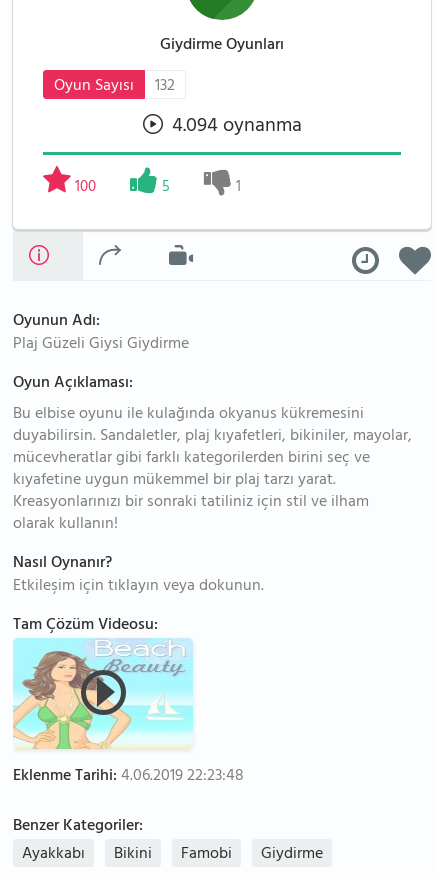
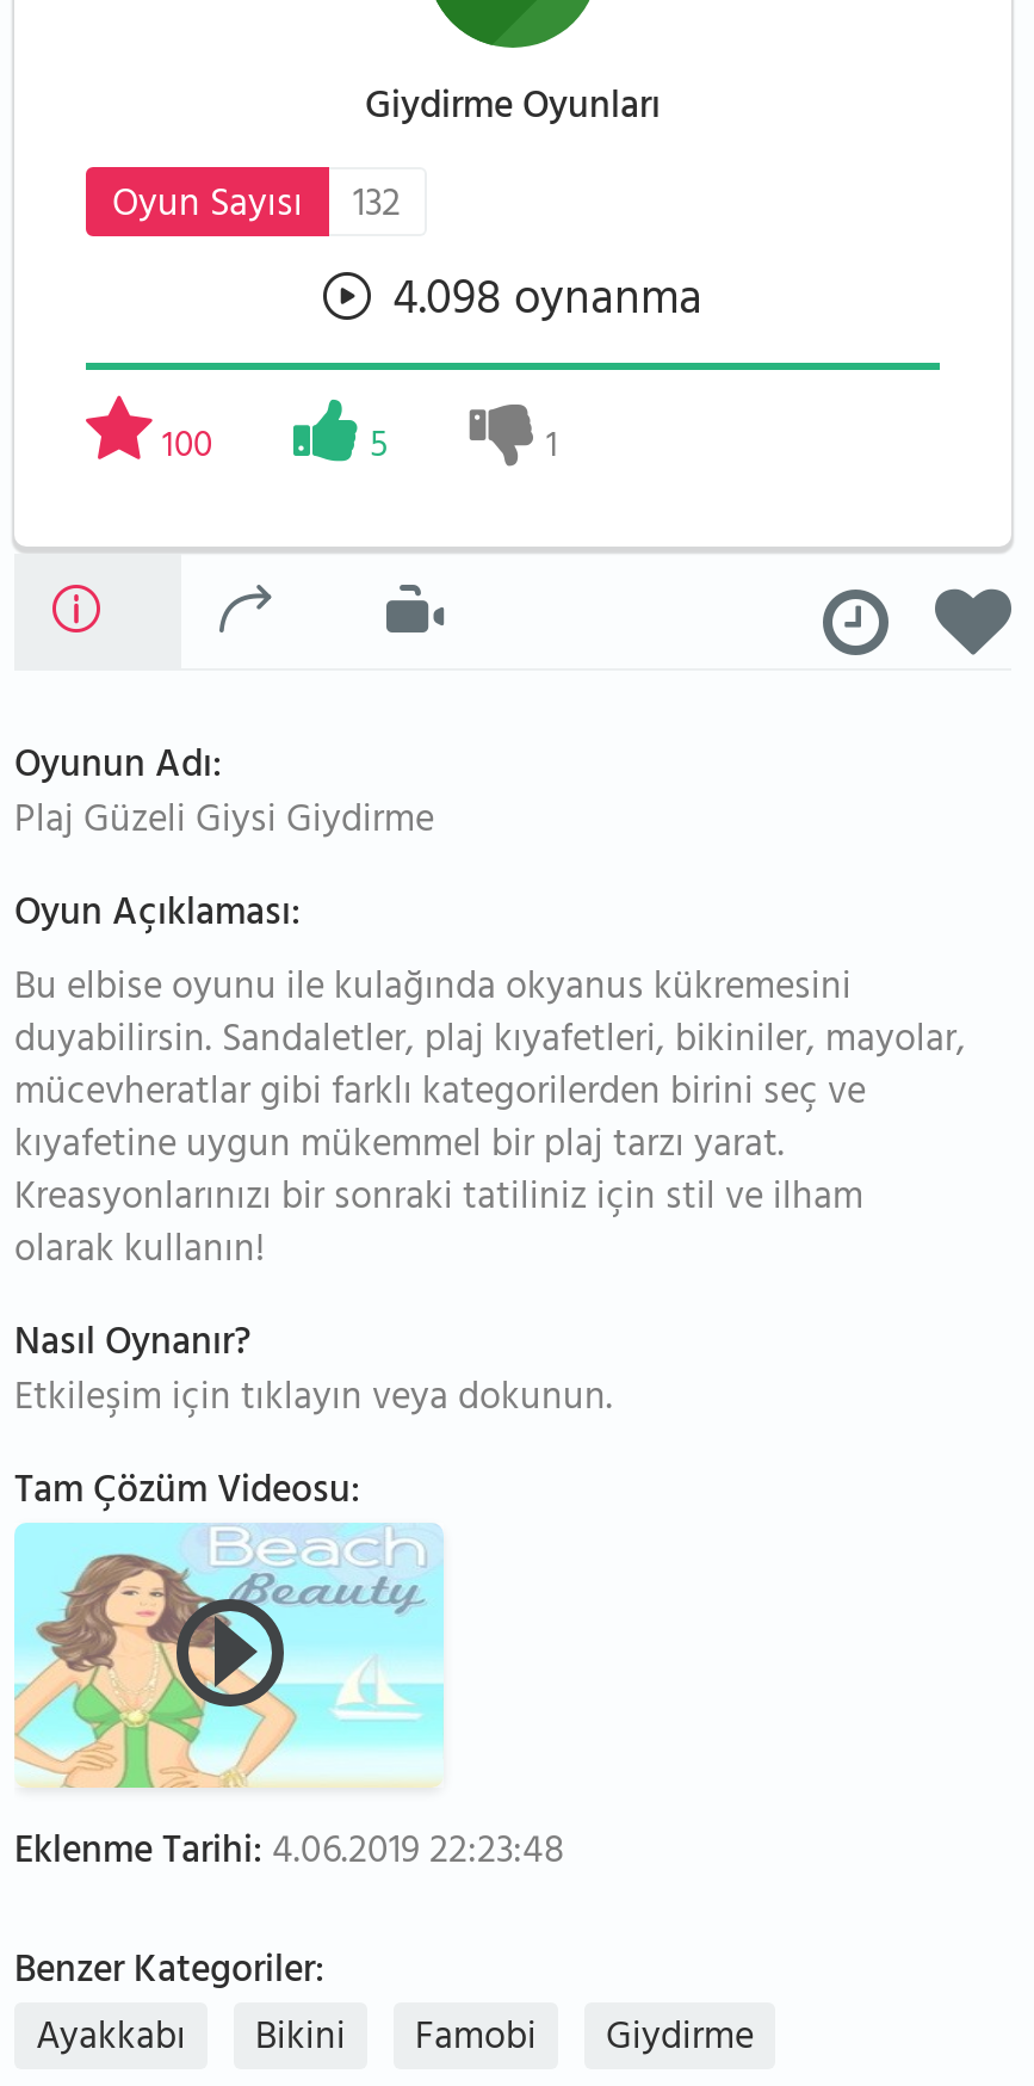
- 4.094 oynanma
+ 4.098 oynanma
